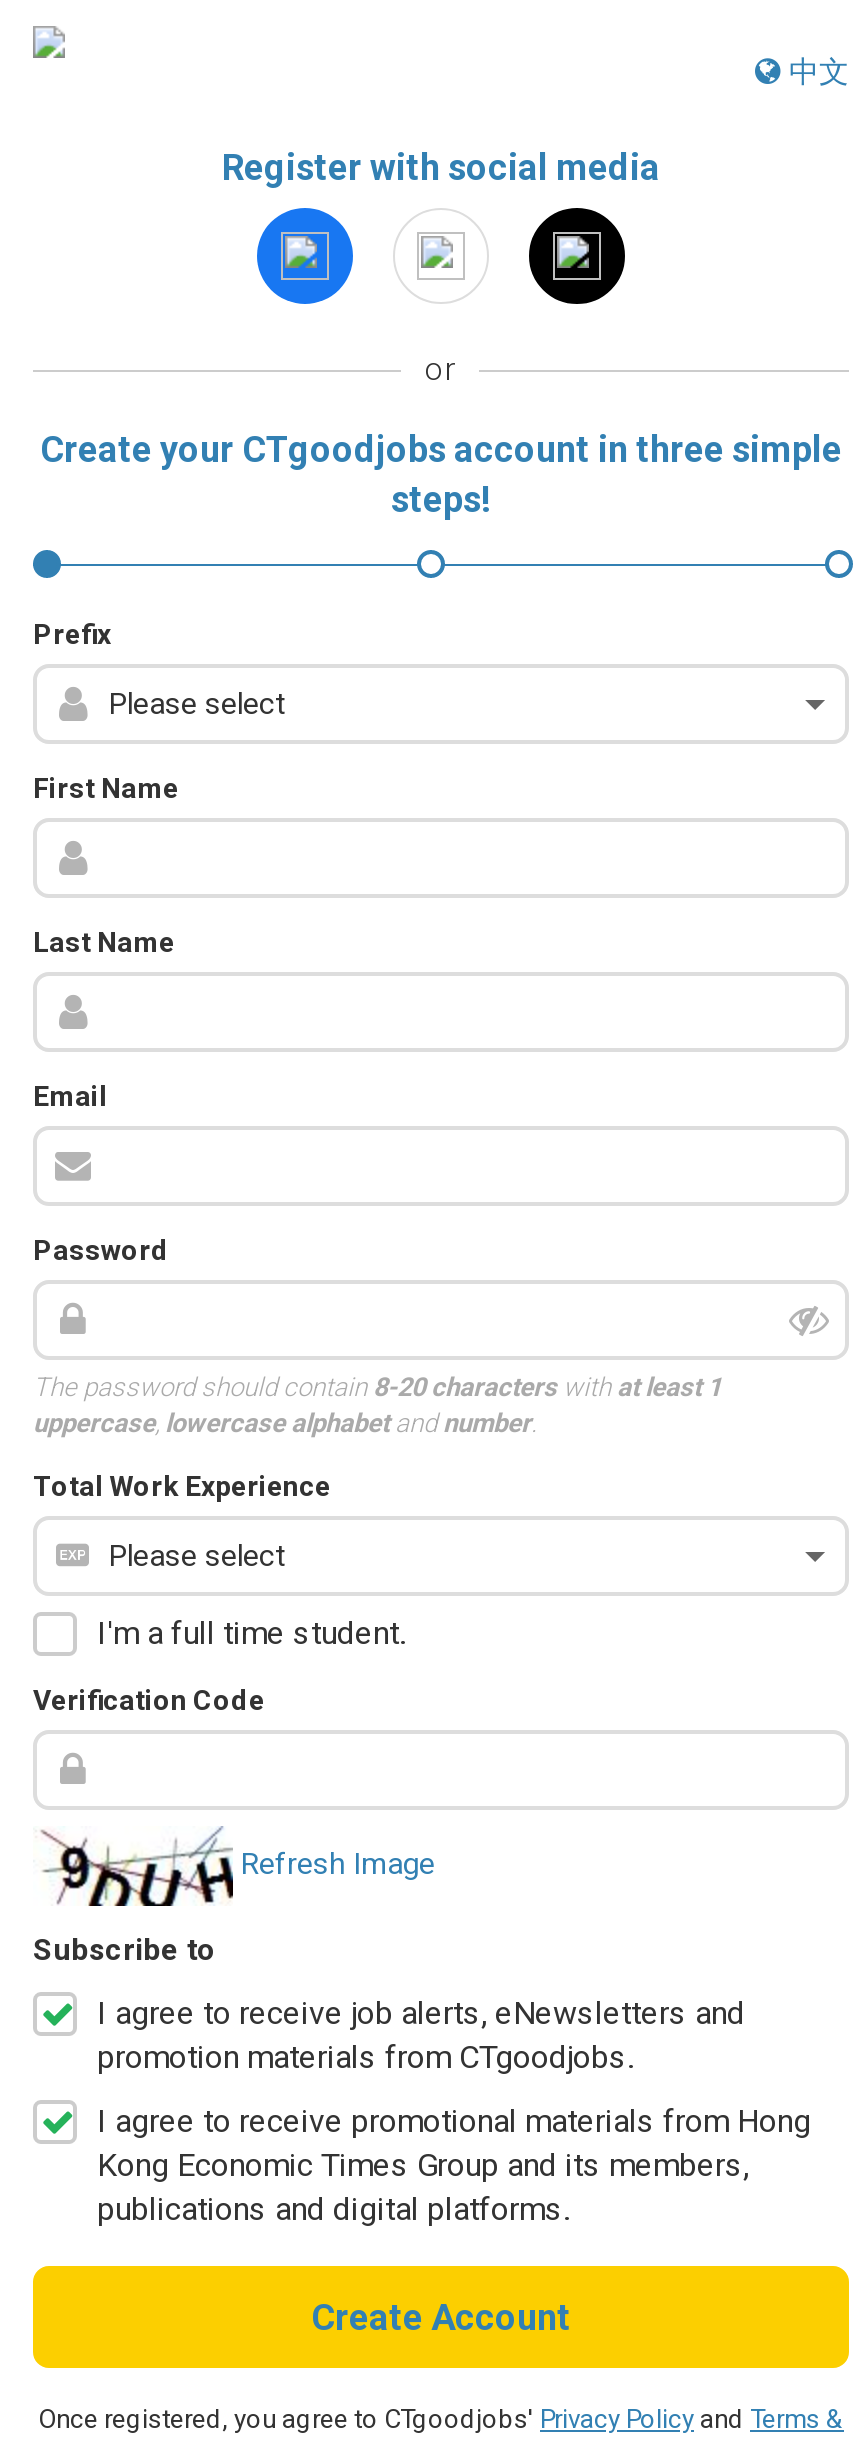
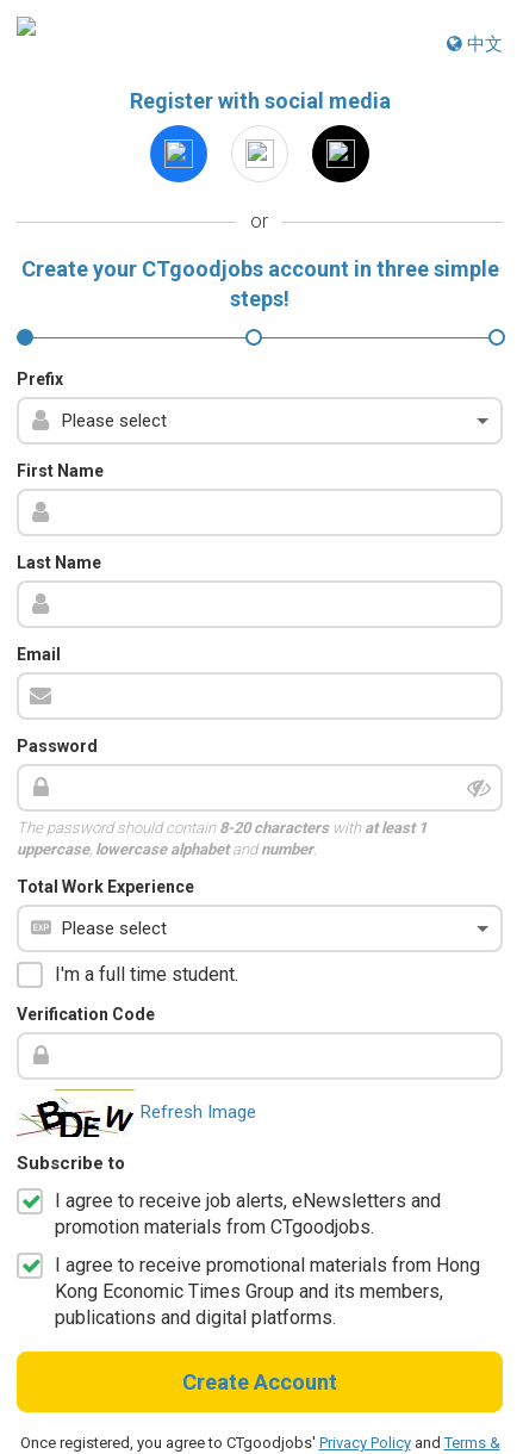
- [image]
+ [image]
